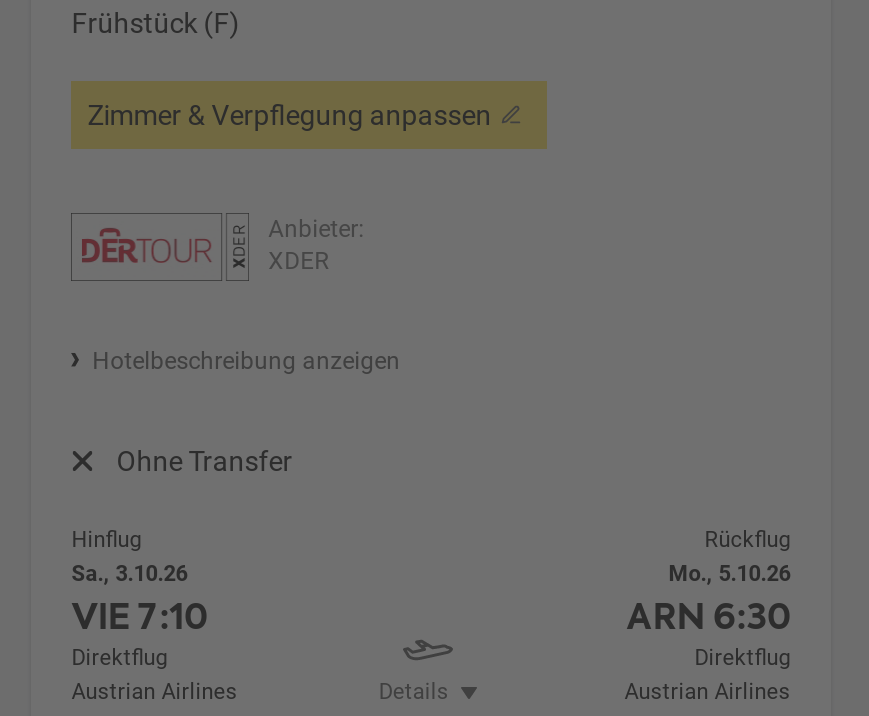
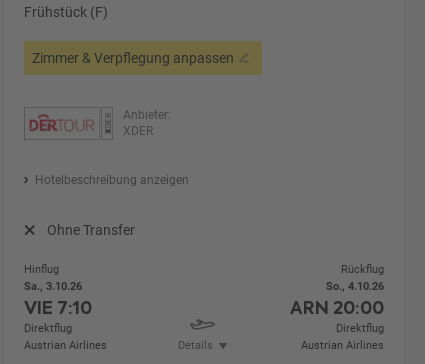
- Mo., 5.10.26
- ARN 6:30
+ So., 4.10.26
+ ARN 20:00
